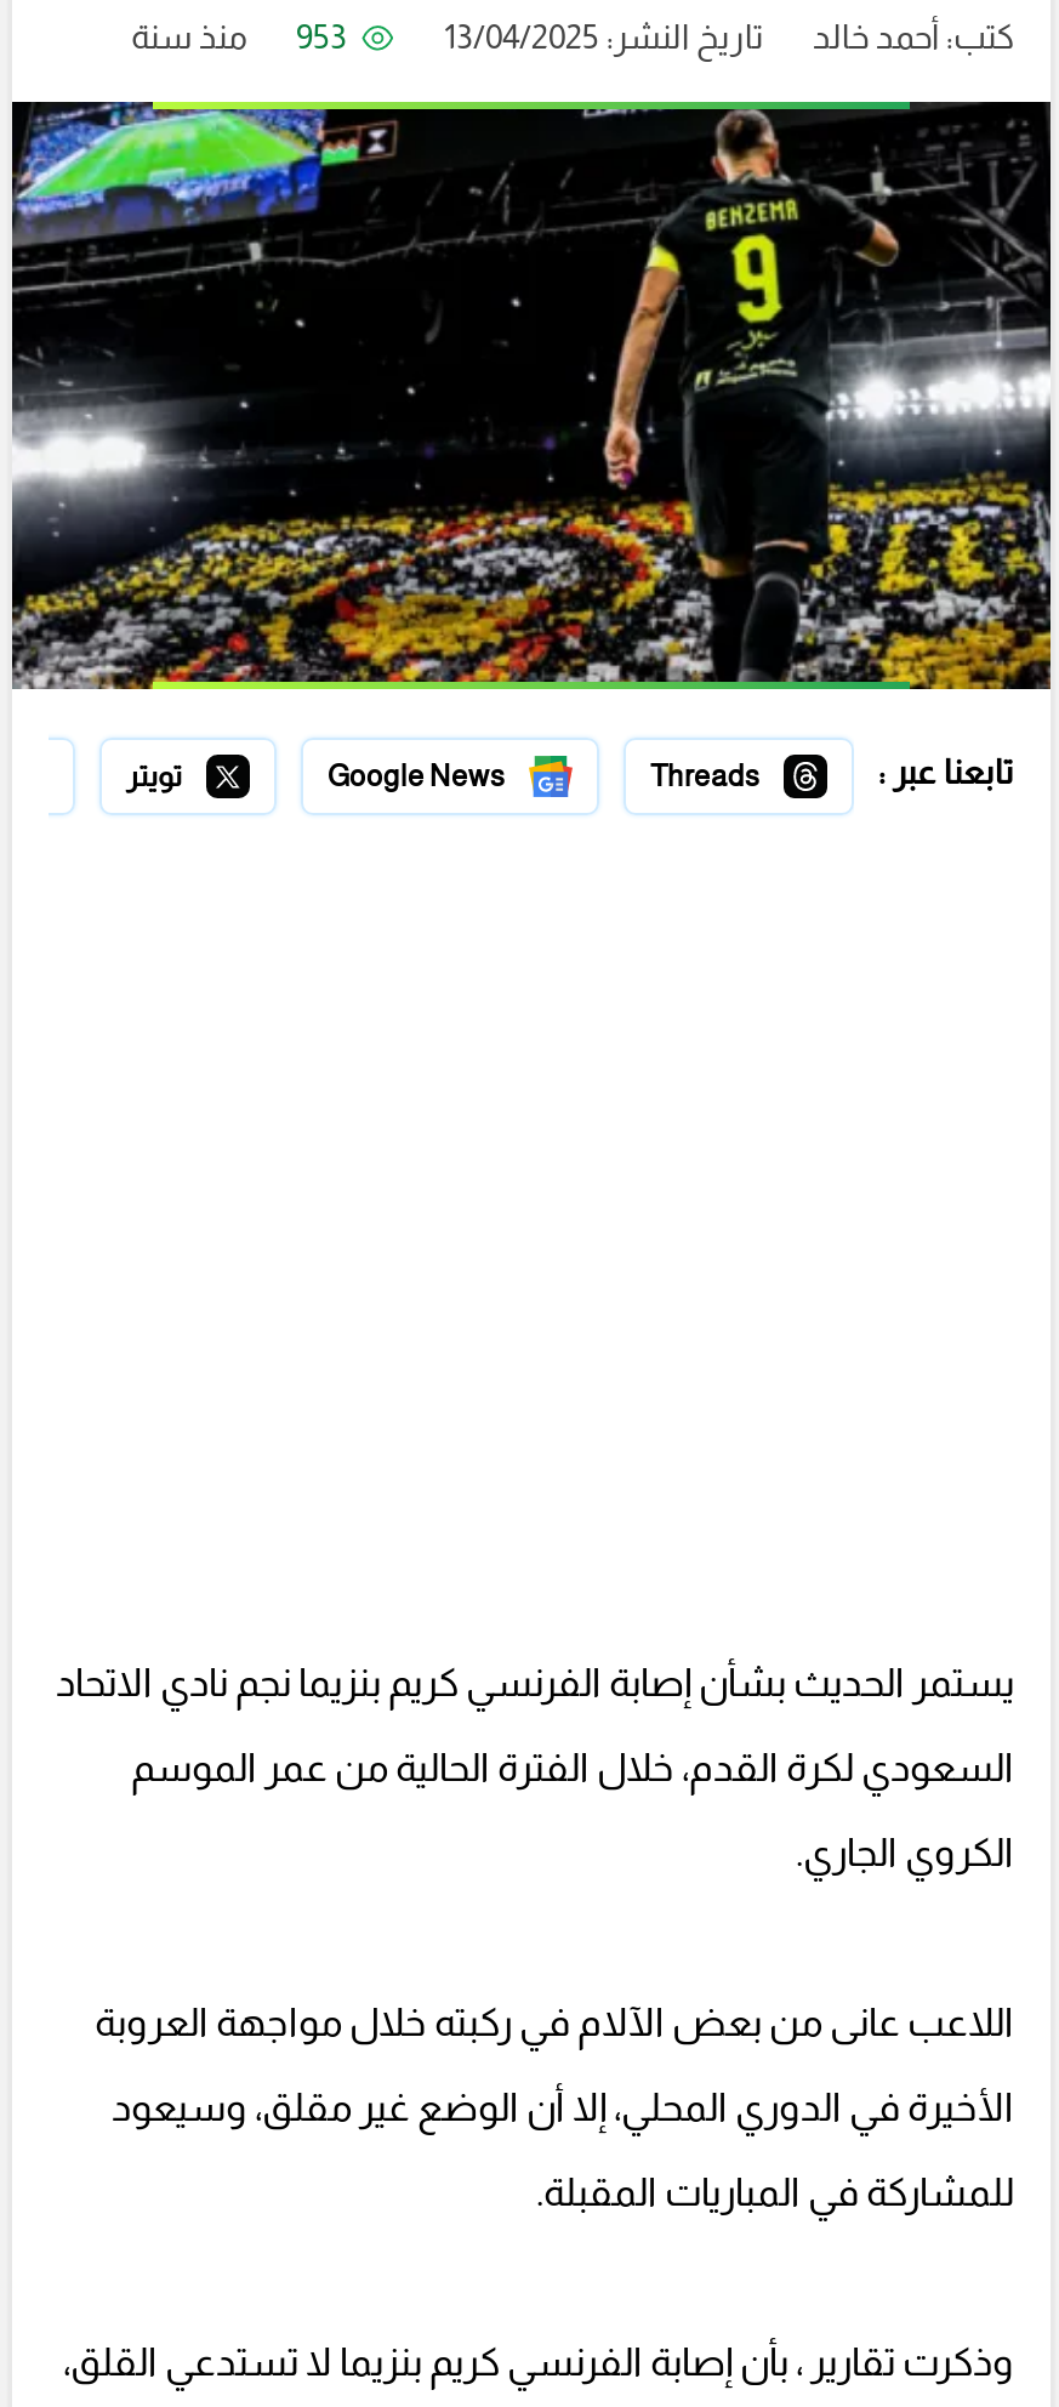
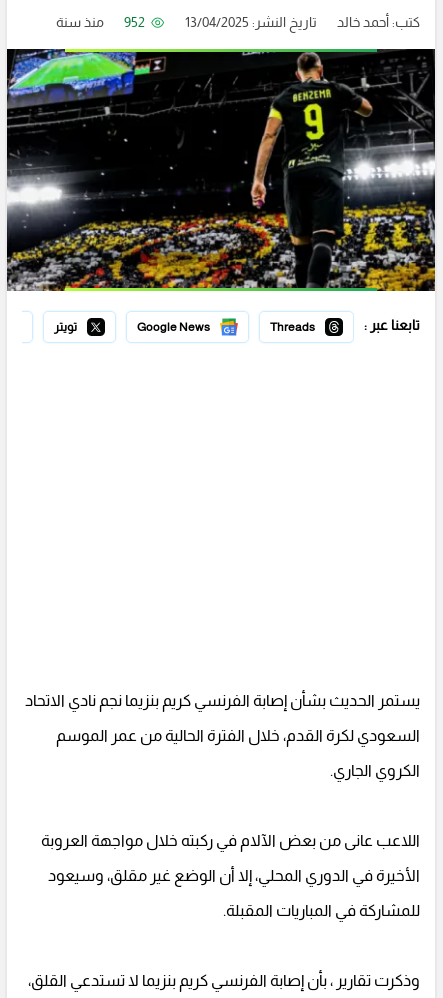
- 953
+ 952
